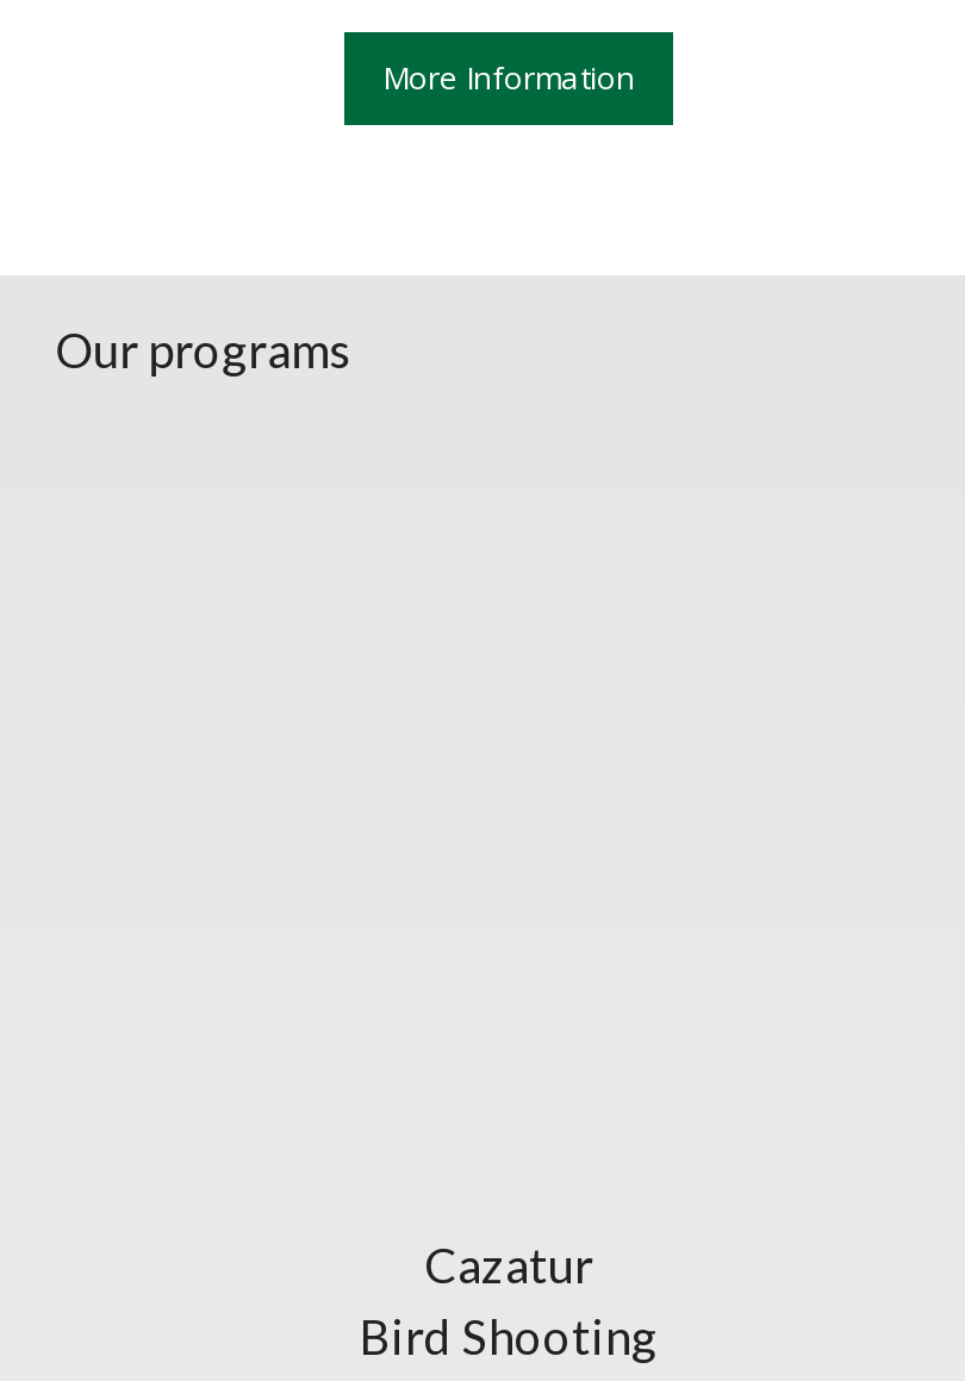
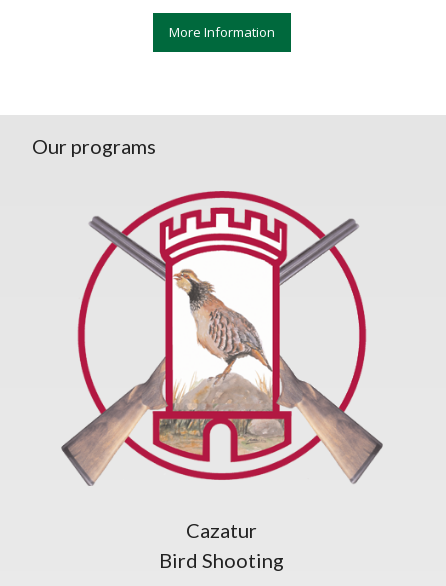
+ [image]
